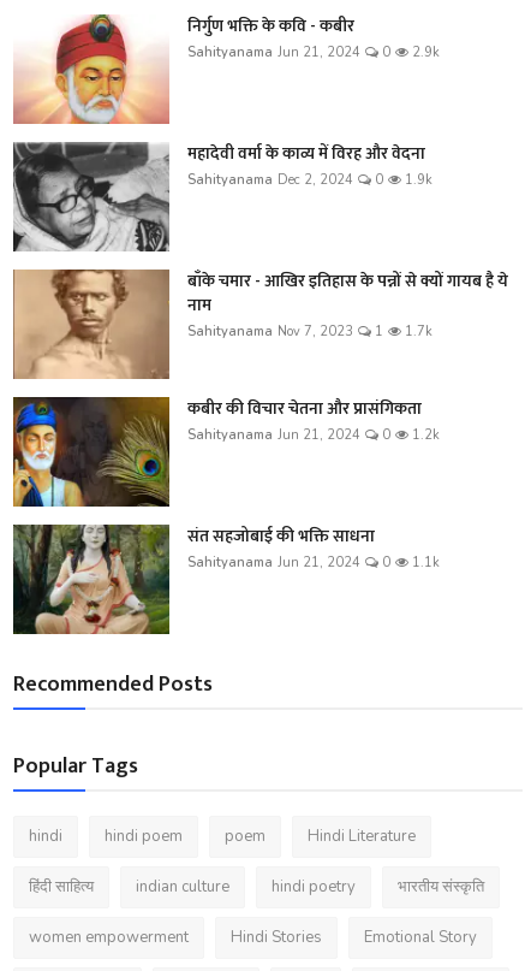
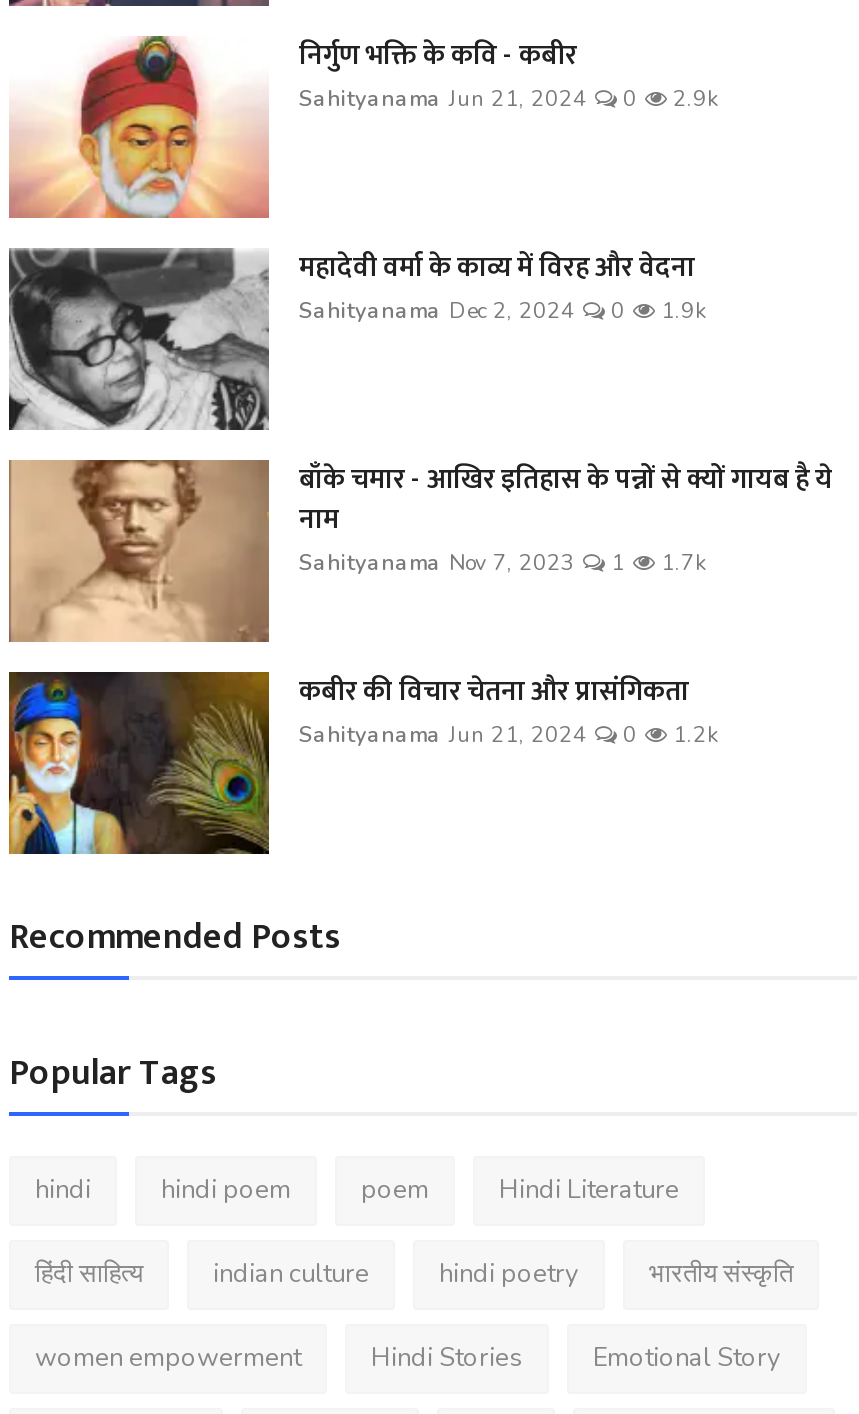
- [image]
- संत सहजोबाई की भक्ति साधना
- Sahityanama Jun 21, 2024
- 0
- 1.1k
